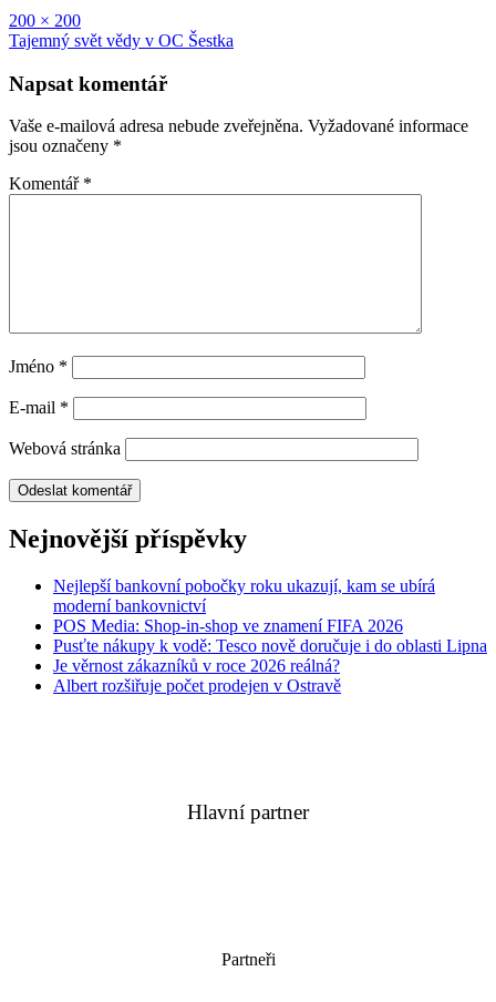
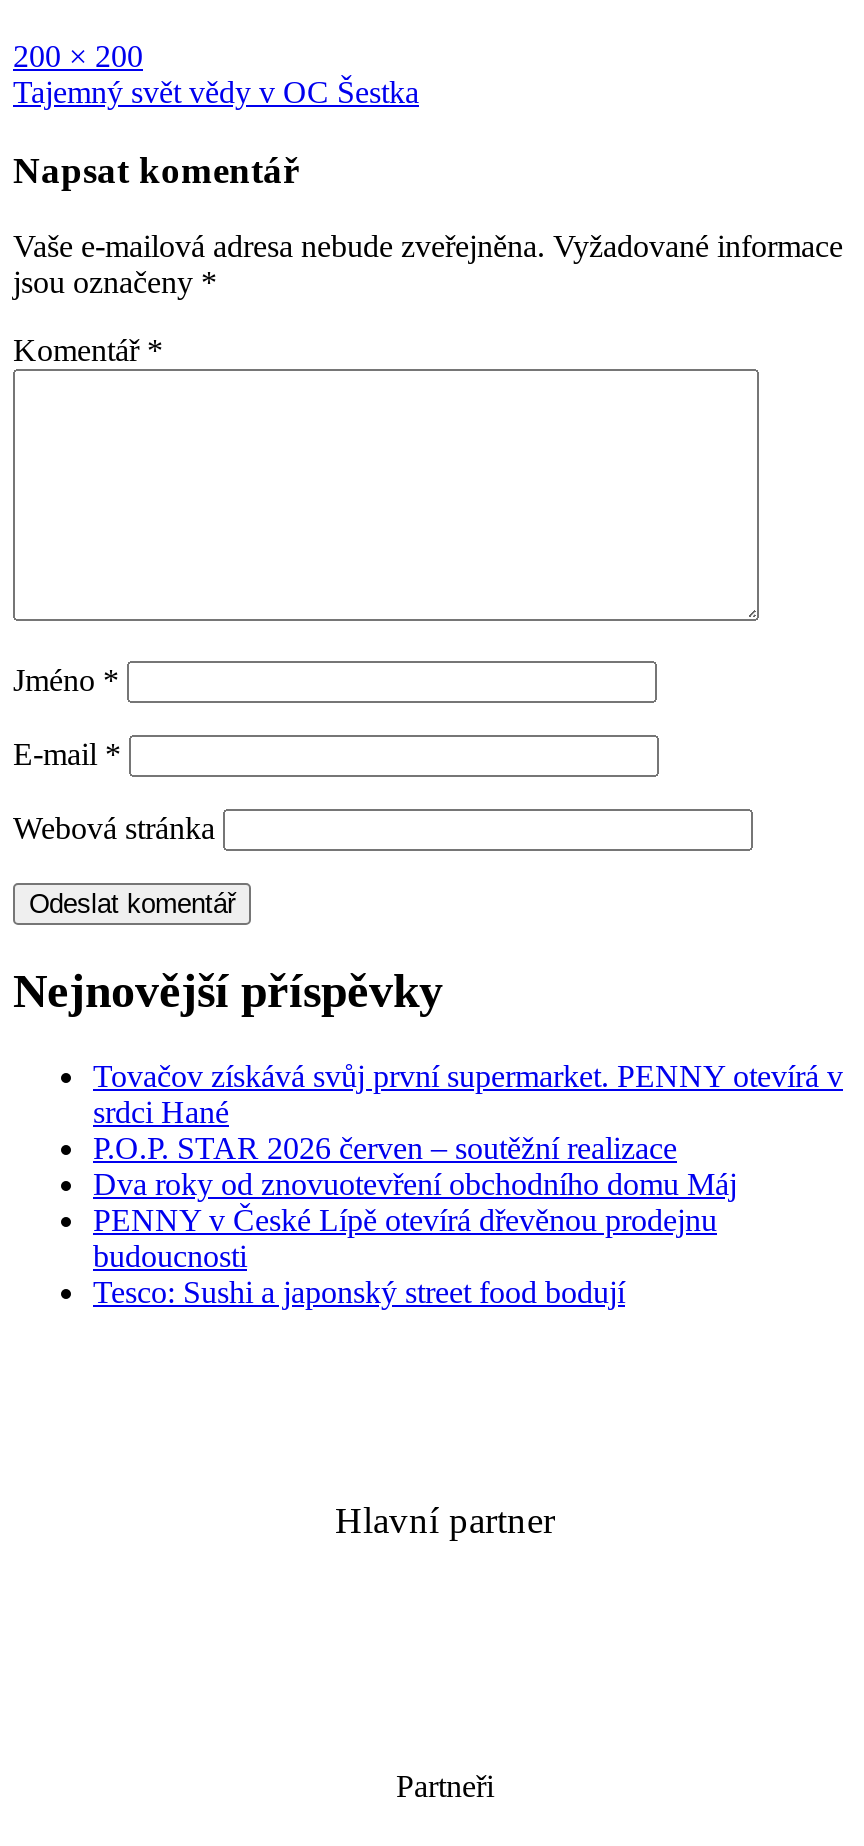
- Nejlepší bankovní pobočky roku ukazují, kam se ubírá
- moderní bankovnictví
- POS Media: Shop-in-shop ve znamení FIFA 2026
- Pusťte nákupy k vodě: Tesco nově doručuje i do oblasti Lipna
- Je věrnost zákazníků v roce 2026 reálná?
- Albert rozšiřuje počet prodejen v Ostravě
+ Tovačov získává svůj první supermarket. PENNY otevírá v
+ srdci Hané
+ P.O.P. STAR 2026 červen – soutěžní realizace
+ Dva roky od znovuotevření obchodního domu Máj
+ PENNY v České Lípě otevírá dřevěnou prodejnu
+ budoucnosti
+ Tesco: Sushi a japonský street food bodují
